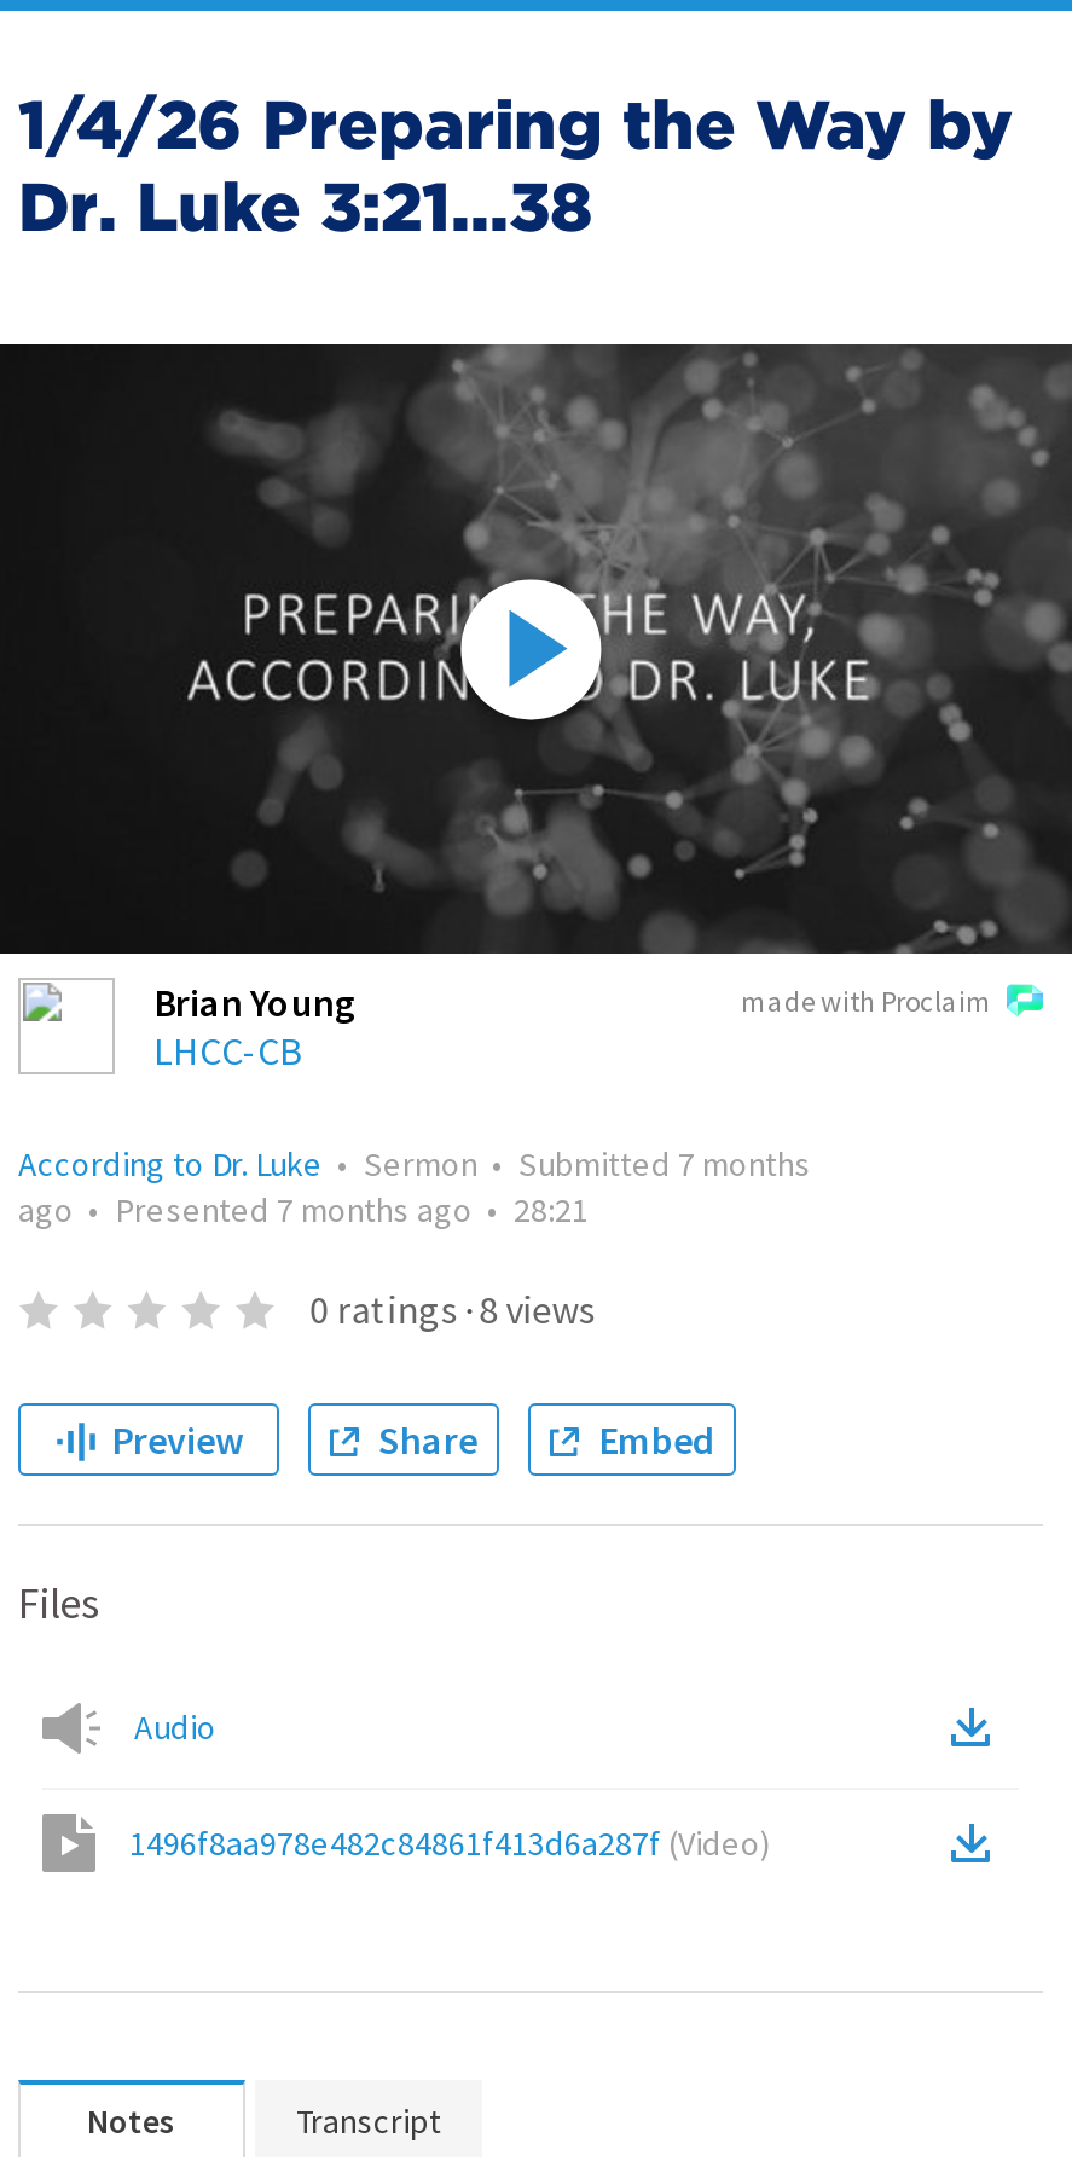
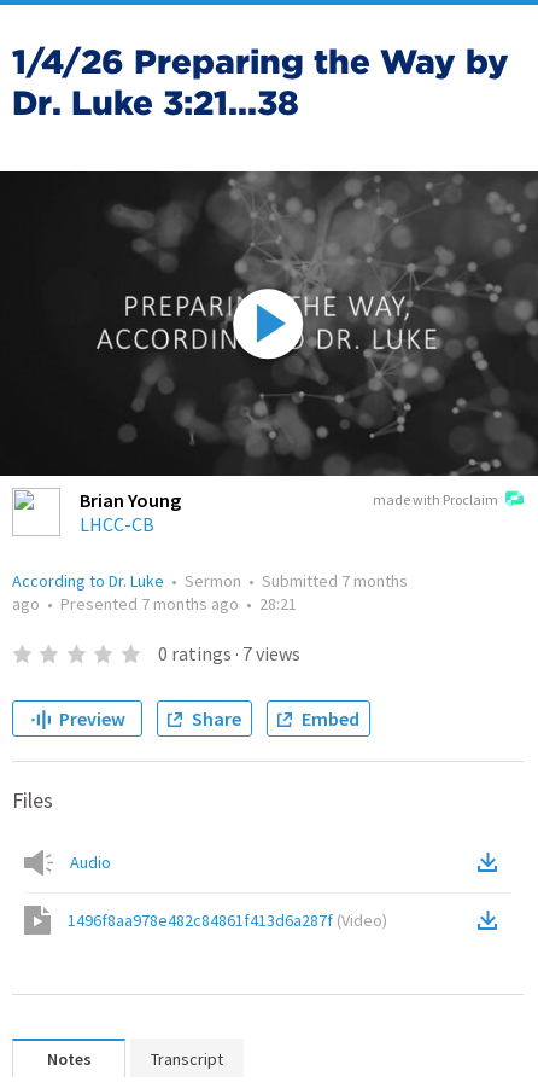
- 0 ratings · 8 views
+ 0 ratings · 7 views
